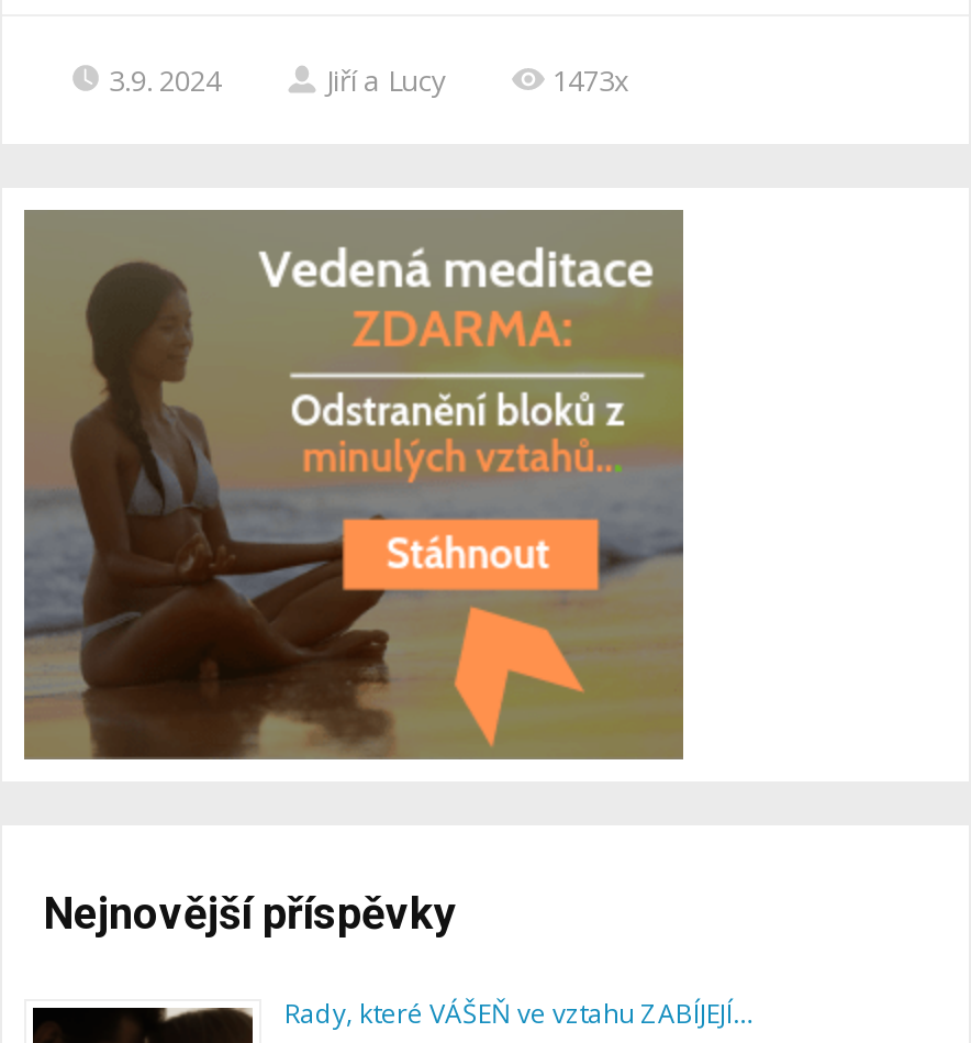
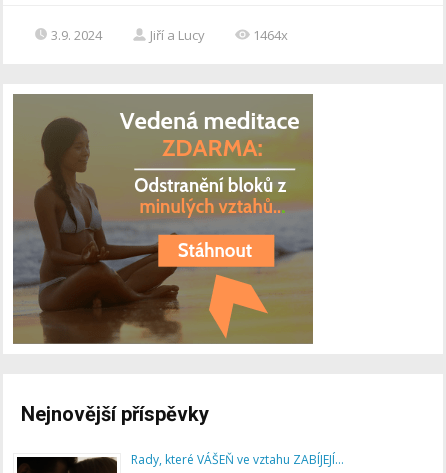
- 1473x
+ 1464x
